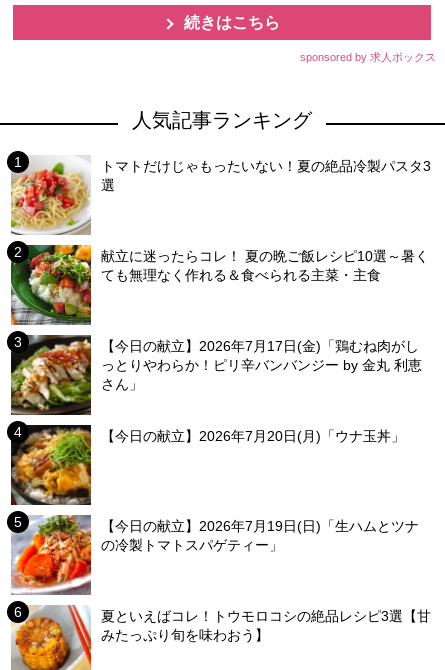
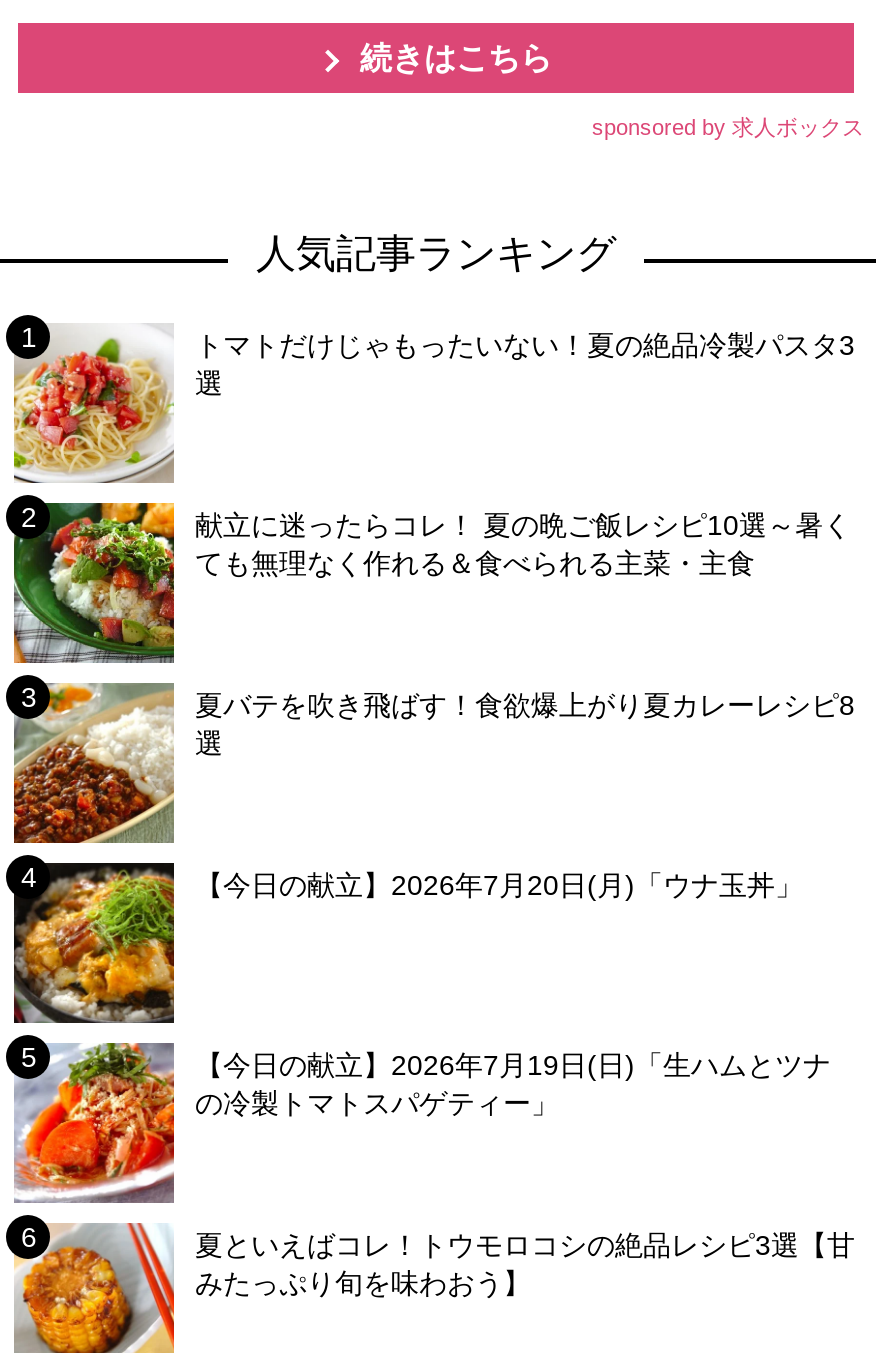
- [image]
- 【今日の献立】2026年7月17日(金)「鶏むね肉がし
- っとりやわらか！ピリ辛バンバンジー by 金丸 利恵
- さん」
+ [image]
+ 夏バテを吹き飛ばす！食欲爆上がり夏カレーレシピ8
+ 選
